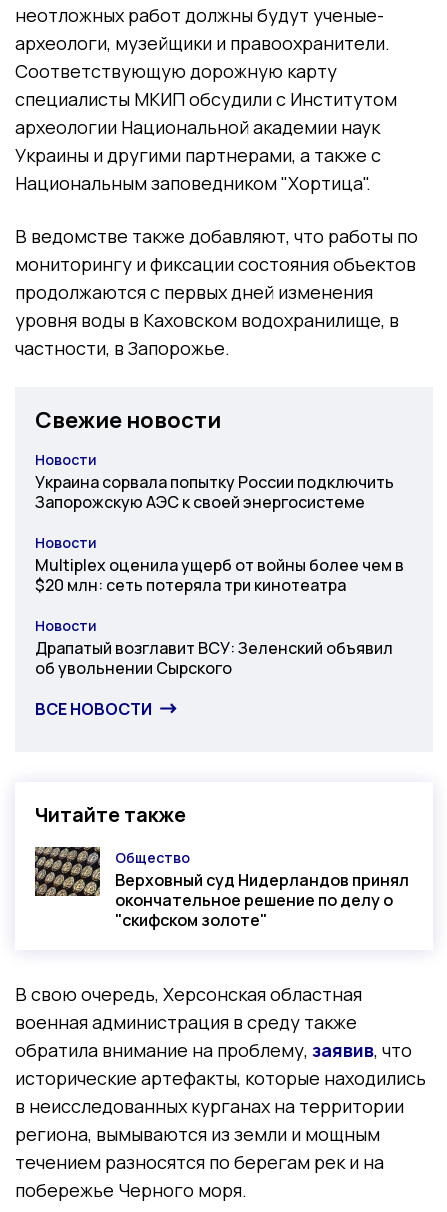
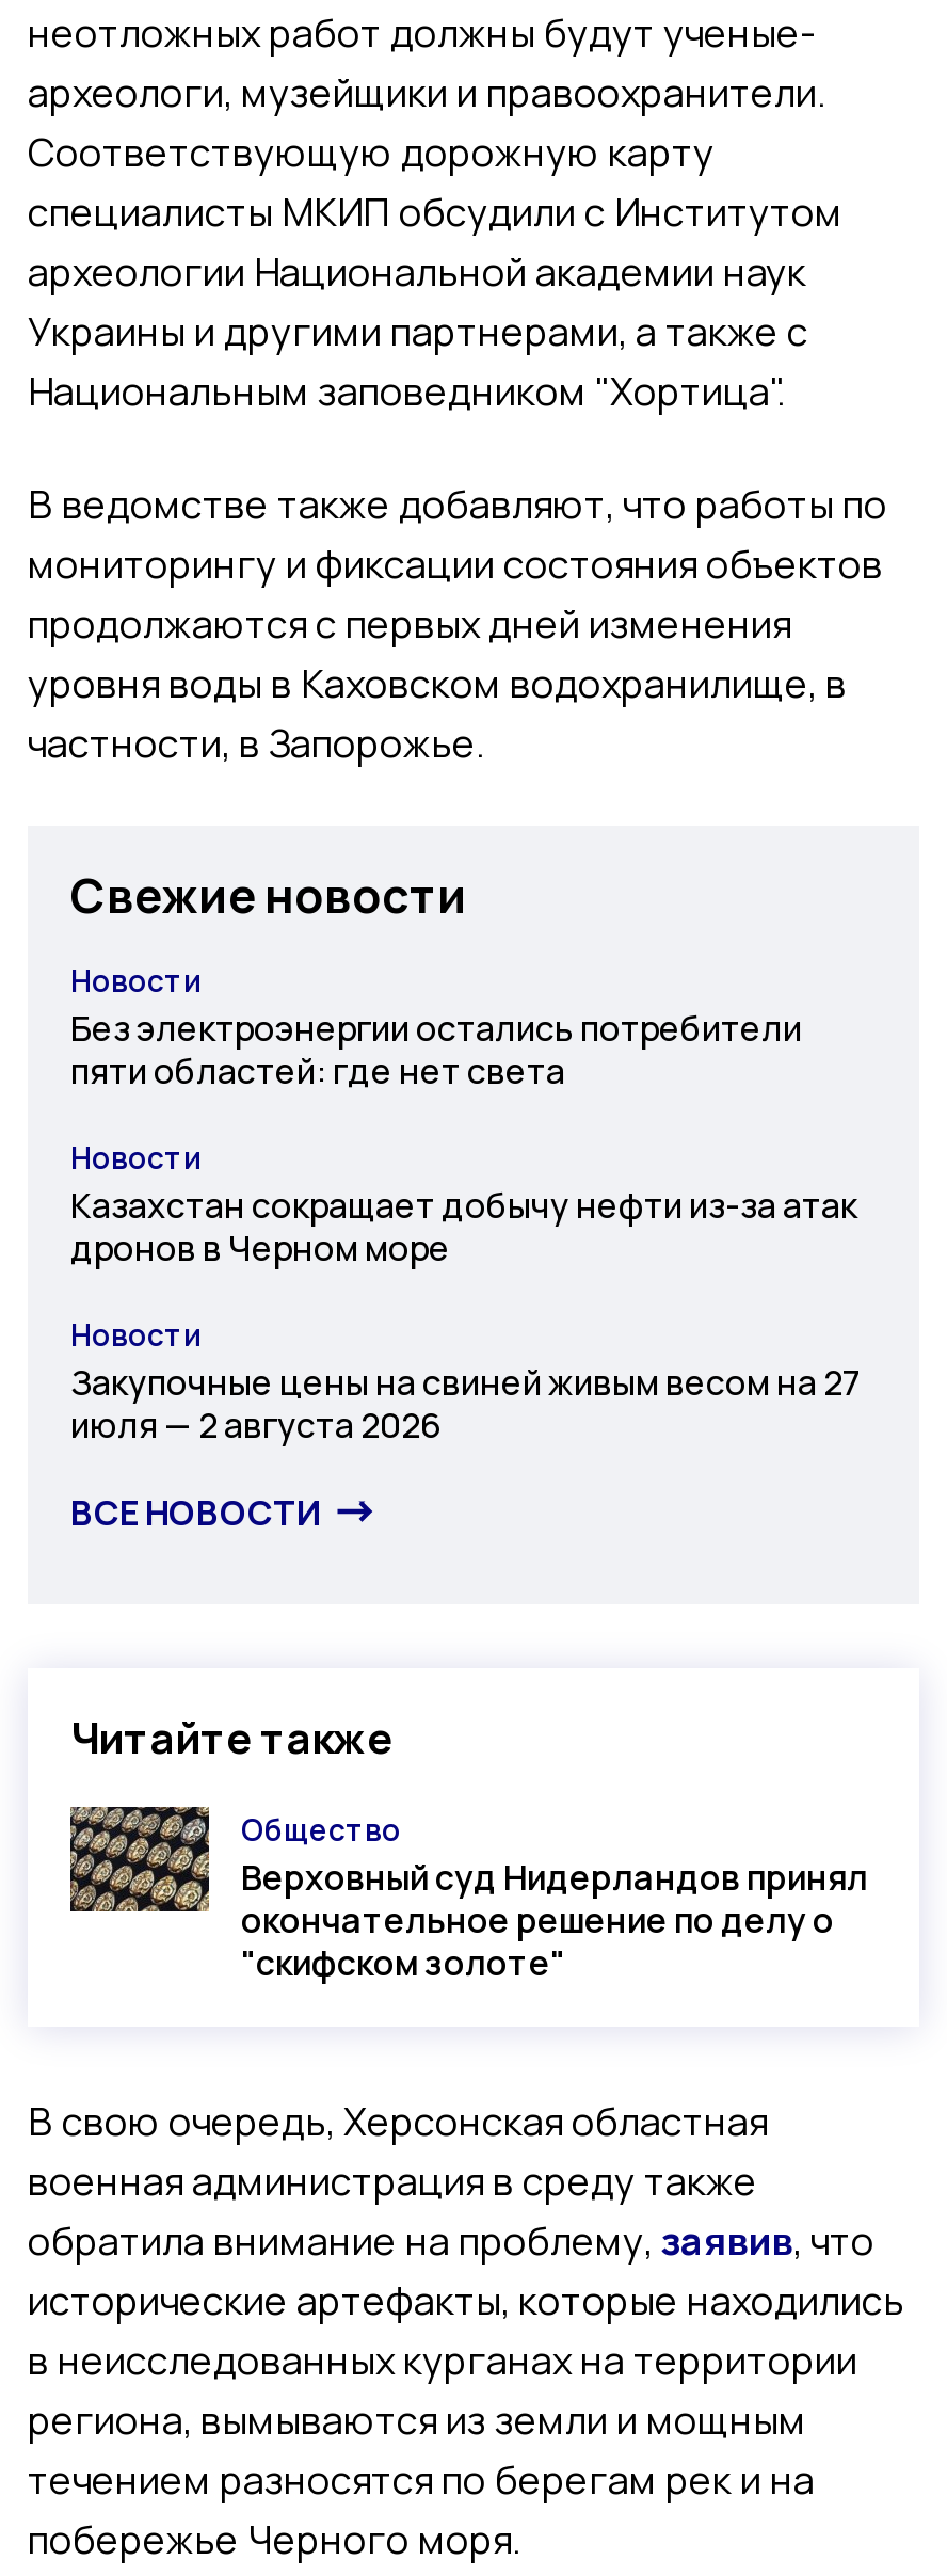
- Украина сорвала попытку России подключить
- Запорожскую АЭС к своей энергосистеме
+ Без электроэнергии остались потребители
+ пяти областей: где нет света

- Multiplex оценила ущерб от войны более чем в
- $20 млн: сеть потеряла три кинотеатра
+ Казахстан сокращает добычу нефти из-за атак
+ дронов в Черном море

- Драпатый возглавит ВСУ: Зеленский объявил
- об увольнении Сырского
+ Закупочные цены на свиней живым весом на 27
+ июля — 2 августа 2026
